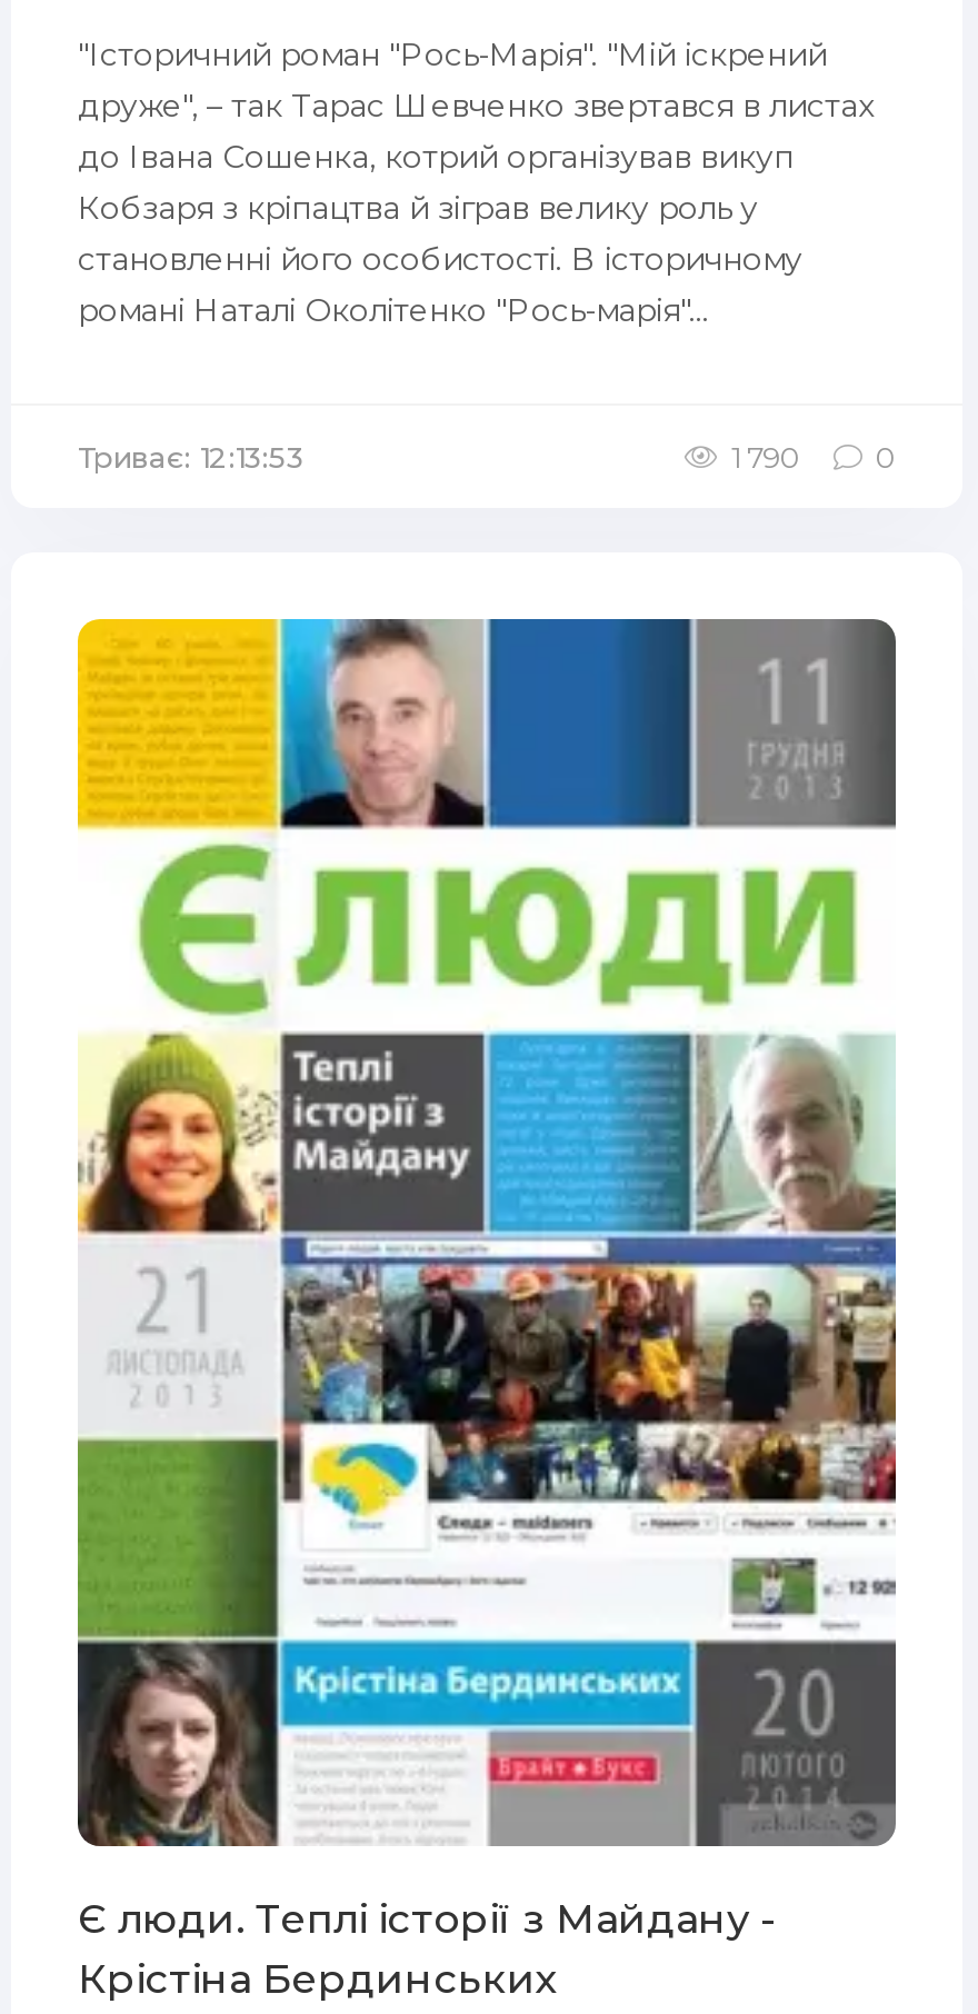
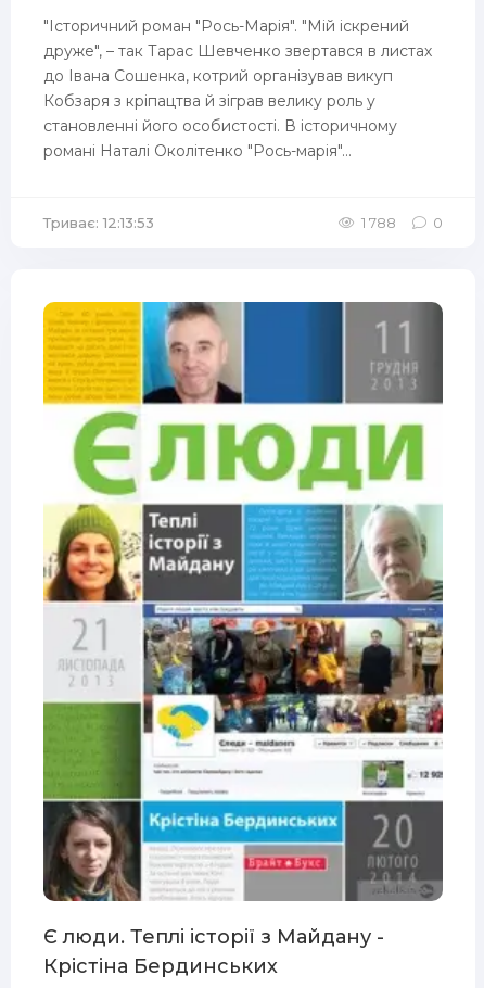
- 1 790
+ 1 788
